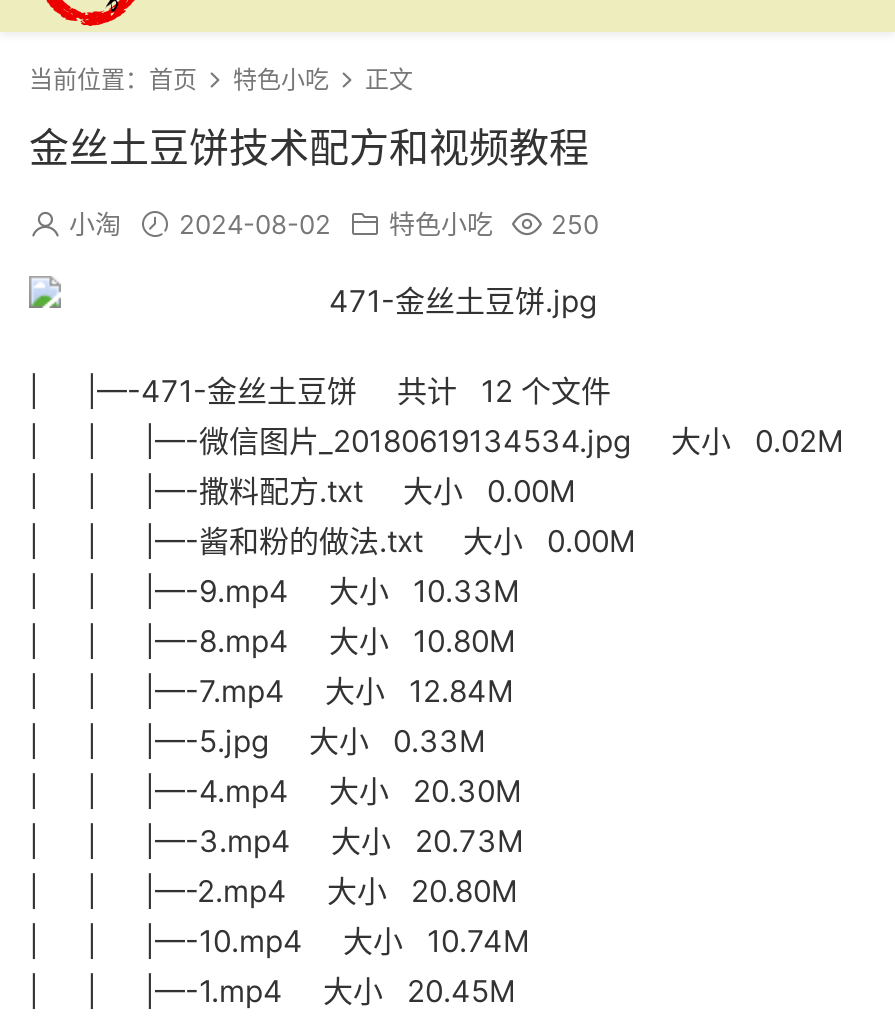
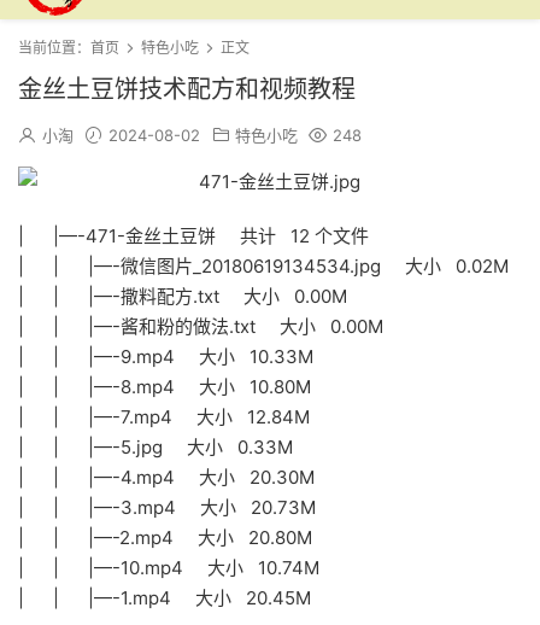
- 小淘 2024-08-02 特色小吃 250
+ 小淘 2024-08-02 特色小吃 248
